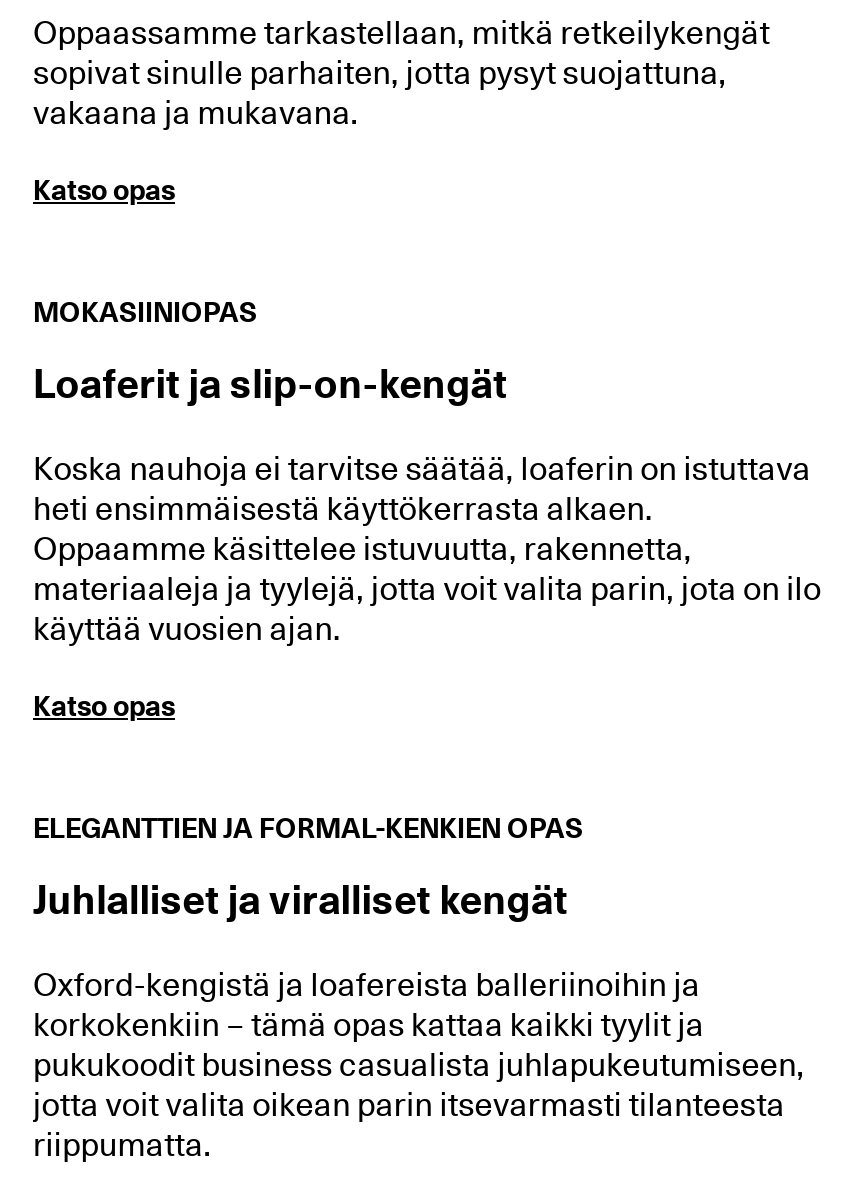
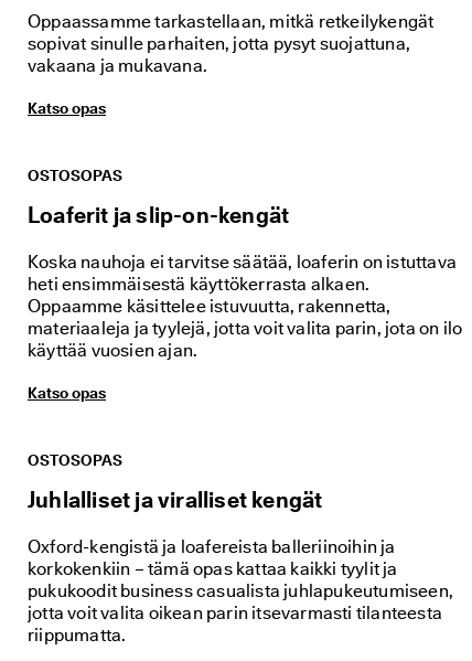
- MOKASIINIOPAS
+ OSTOSOPAS

- ELEGANTTIEN JA FORMAL-KENKIEN OPAS
+ OSTOSOPAS
